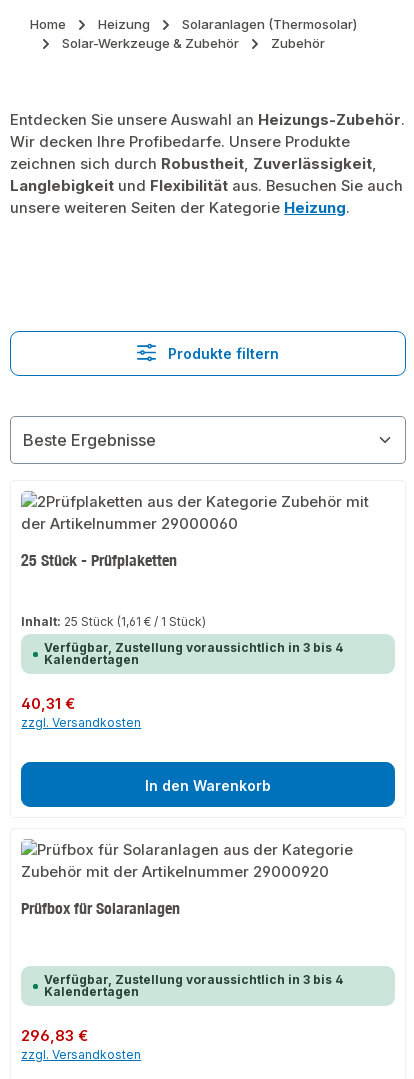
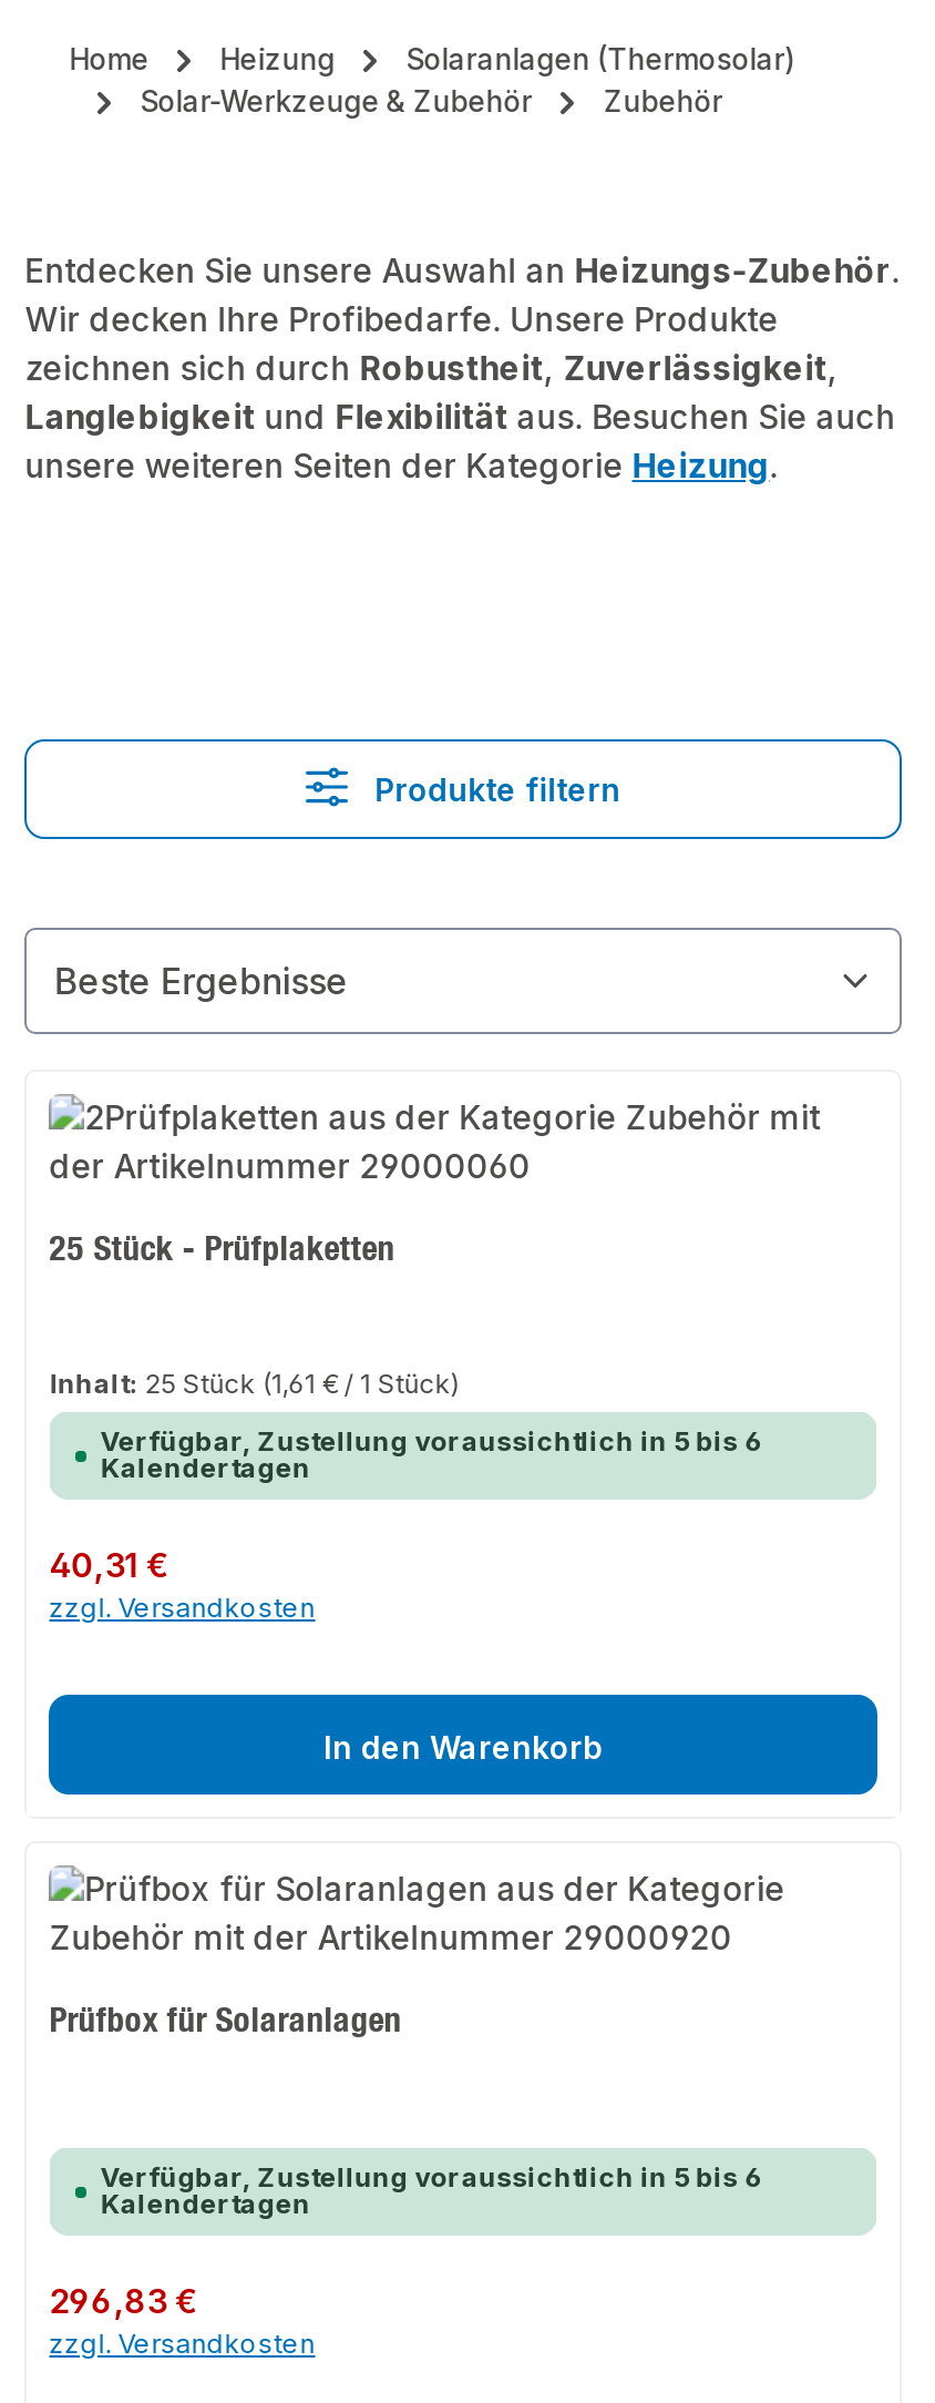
- Verfügbar, Zustellung voraussichtlich in 3 bis 4
+ Verfügbar, Zustellung voraussichtlich in 5 bis 6

- Verfügbar, Zustellung voraussichtlich in 3 bis 4
+ Verfügbar, Zustellung voraussichtlich in 5 bis 6
